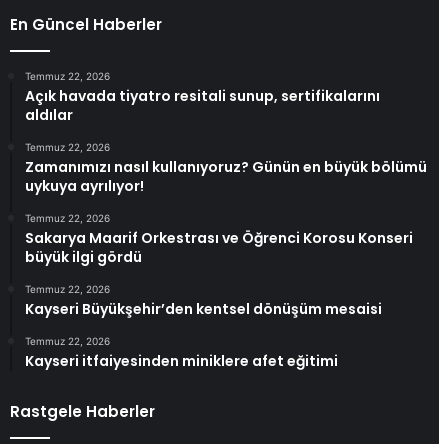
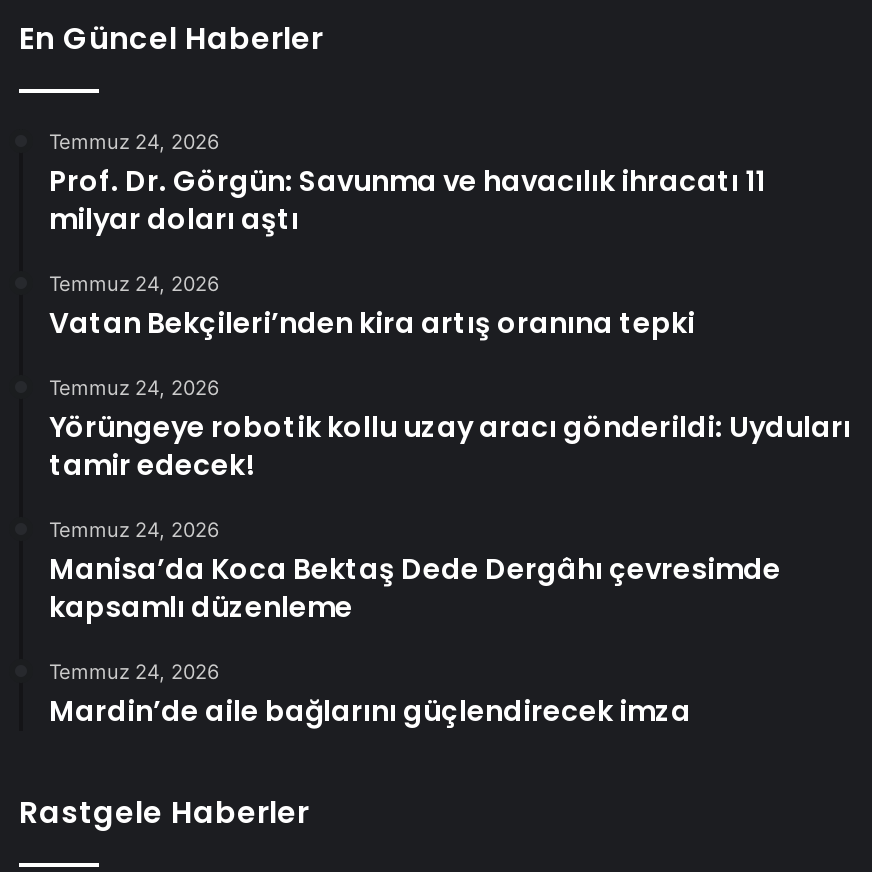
- Temmuz 22, 2026
- Açık havada tiyatro resitali sunup, sertifikalarını
- aldılar
+ Temmuz 24, 2026
+ Prof. Dr. Görgün: Savunma ve havacılık ihracatı 11
+ milyar doları aştı

- Temmuz 22, 2026
- Zamanımızı nasıl kullanıyoruz? Günün en büyük bölümü
- uykuya ayrılıyor!
+ Temmuz 24, 2026
+ Vatan Bekçileri’nden kira artış oranına tepki

- Temmuz 22, 2026
- Sakarya Maarif Orkestrası ve Öğrenci Korosu Konseri
- büyük ilgi gördü
+ Temmuz 24, 2026
+ Yörüngeye robotik kollu uzay aracı gönderildi: Uyduları
+ tamir edecek!

- Temmuz 22, 2026
- Kayseri Büyükşehir’den kentsel dönüşüm mesaisi
+ Temmuz 24, 2026
+ Manisa’da Koca Bektaş Dede Dergâhı çevresimde
+ kapsamlı düzenleme

- Temmuz 22, 2026
- Kayseri itfaiyesinden miniklere afet eğitimi
+ Temmuz 24, 2026
+ Mardin’de aile bağlarını güçlendirecek imza
